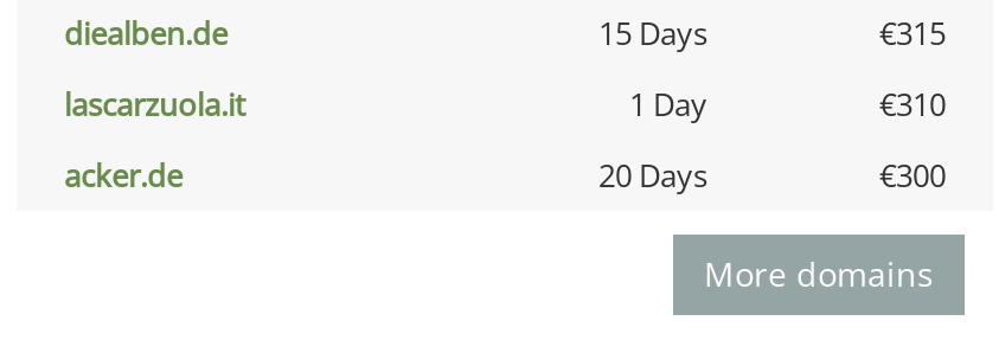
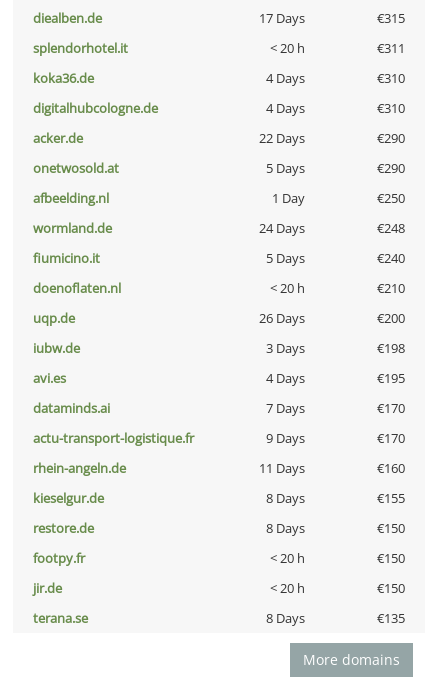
- 15 Days
+ 17 Days

- lascarzuola.it
- 1 Day
+ splendorhotel.it
+ < 20 h
+ €311
+ koka36.de
+ 4 Days
+ €310
+ digitalhubcologne.de
+ 4 Days

- 20 Days
- €300
+ 22 Days
+ €290
+ onetwosold.at
+ 5 Days
+ €290
+ afbeelding.nl
+ 1 Day
+ €250
+ wormland.de
+ 24 Days
+ €248
+ fiumicino.it
+ 5 Days
+ €240
+ doenoflaten.nl
+ < 20 h
+ €210
+ uqp.de
+ 26 Days
+ €200
+ iubw.de
+ 3 Days
+ €198
+ avi.es
+ 4 Days
+ €195
+ dataminds.ai
+ 7 Days
+ €170
+ actu-transport-logistique.fr
+ 9 Days
+ €170
+ rhein-angeln.de
+ 11 Days
+ €160
+ kieselgur.de
+ 8 Days
+ €155
+ restore.de
+ 8 Days
+ €150
+ footpy.fr
+ < 20 h
+ €150
+ jir.de
+ < 20 h
+ €150
+ terana.se
+ 8 Days
+ €135
